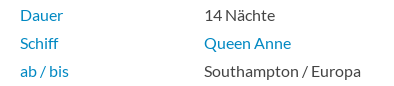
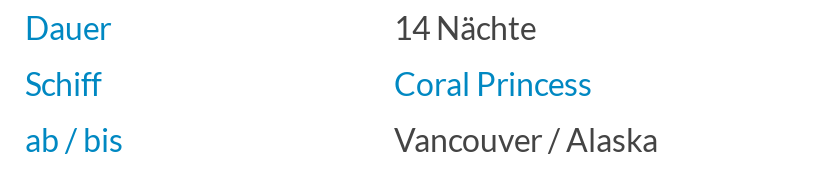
- Queen Anne
+ Coral Princess

- Southampton / Europa
+ Vancouver / Alaska
